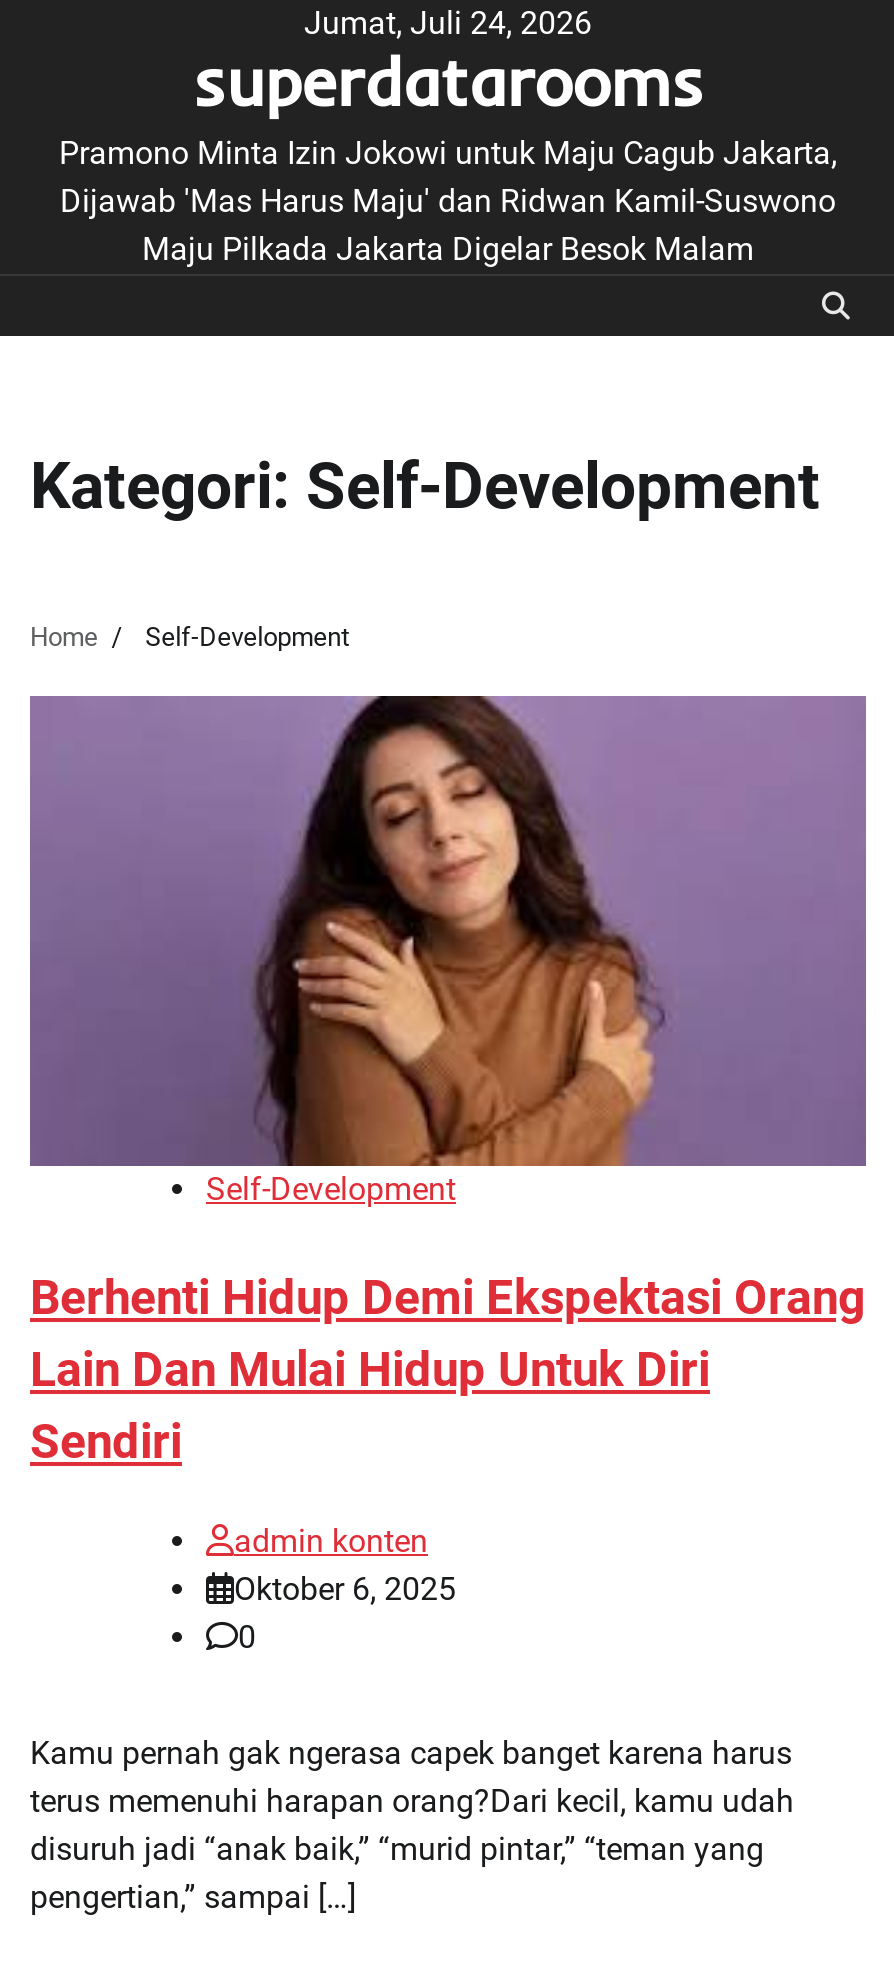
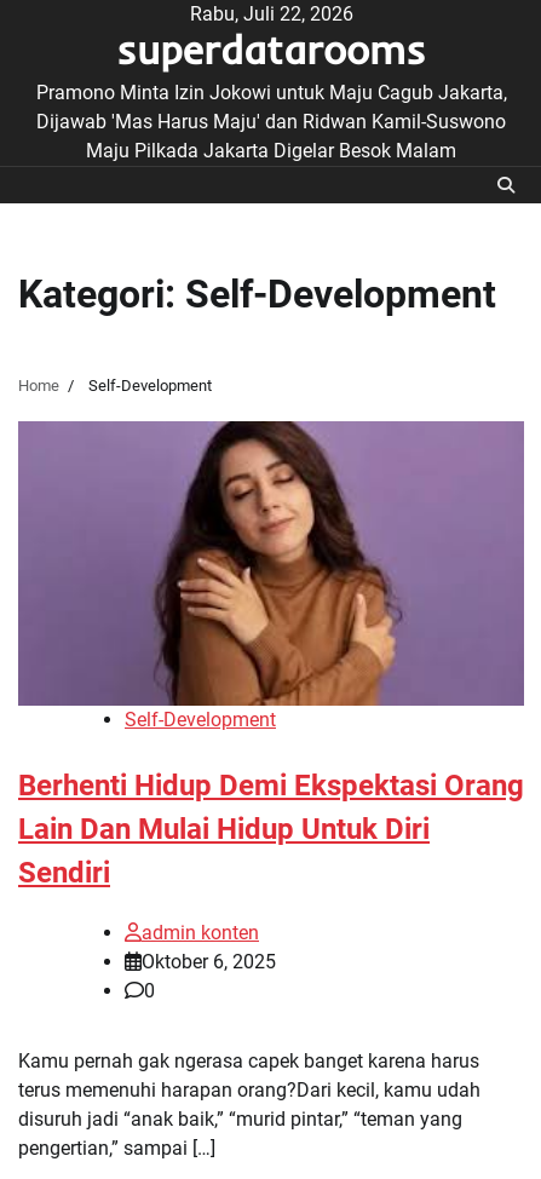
- Jumat, Juli 24, 2026
+ Rabu, Juli 22, 2026
